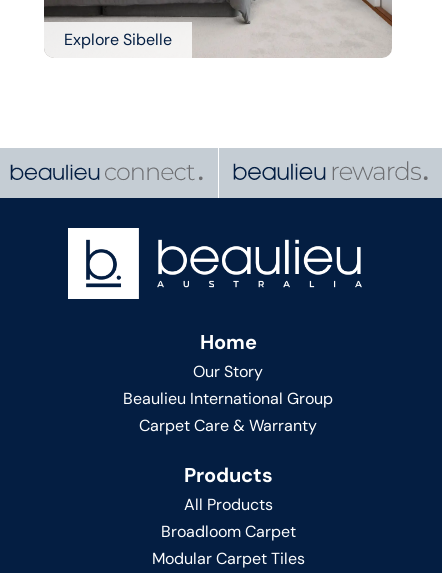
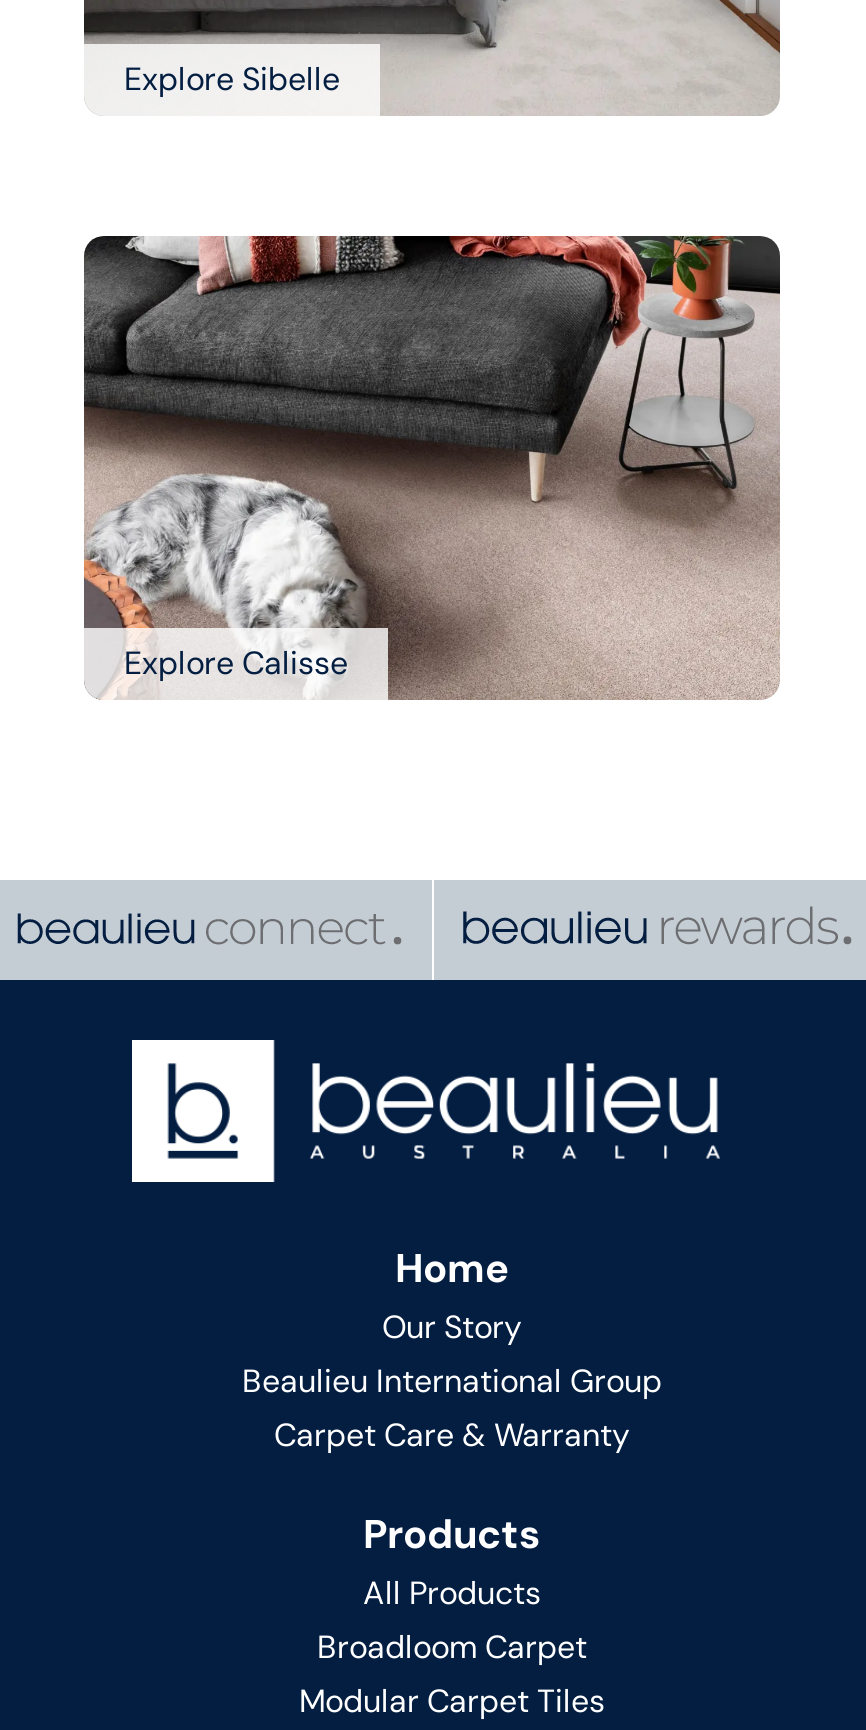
+ [image]
+ Explore Calisse
